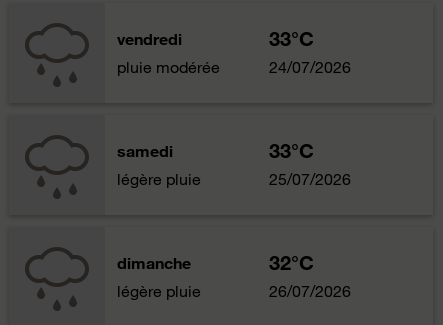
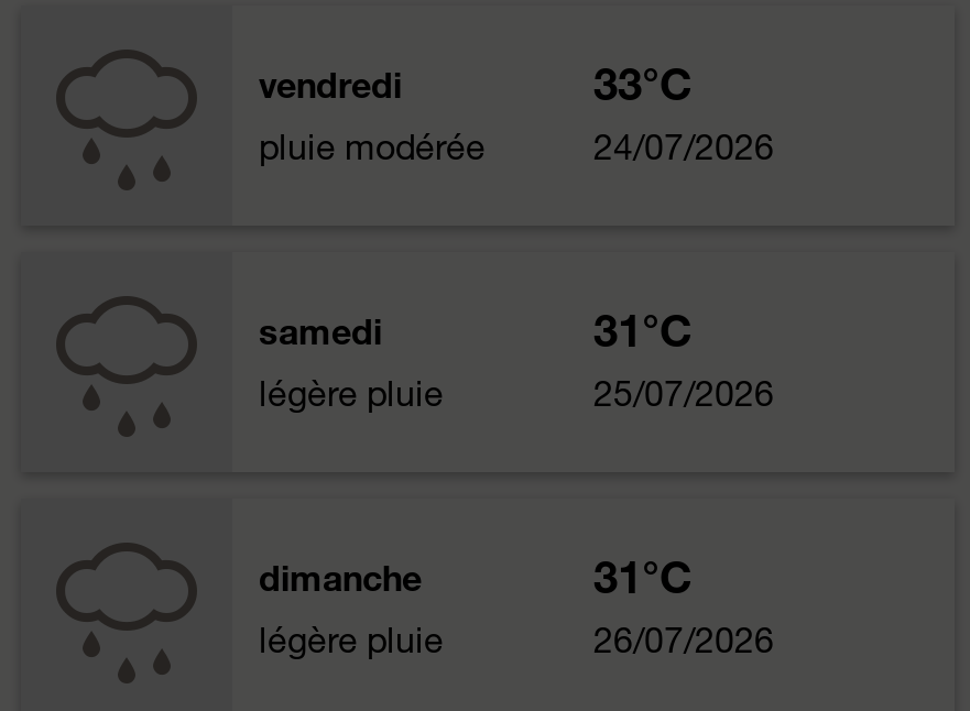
- 33°C
+ 31°C

- 32°C
+ 31°C
